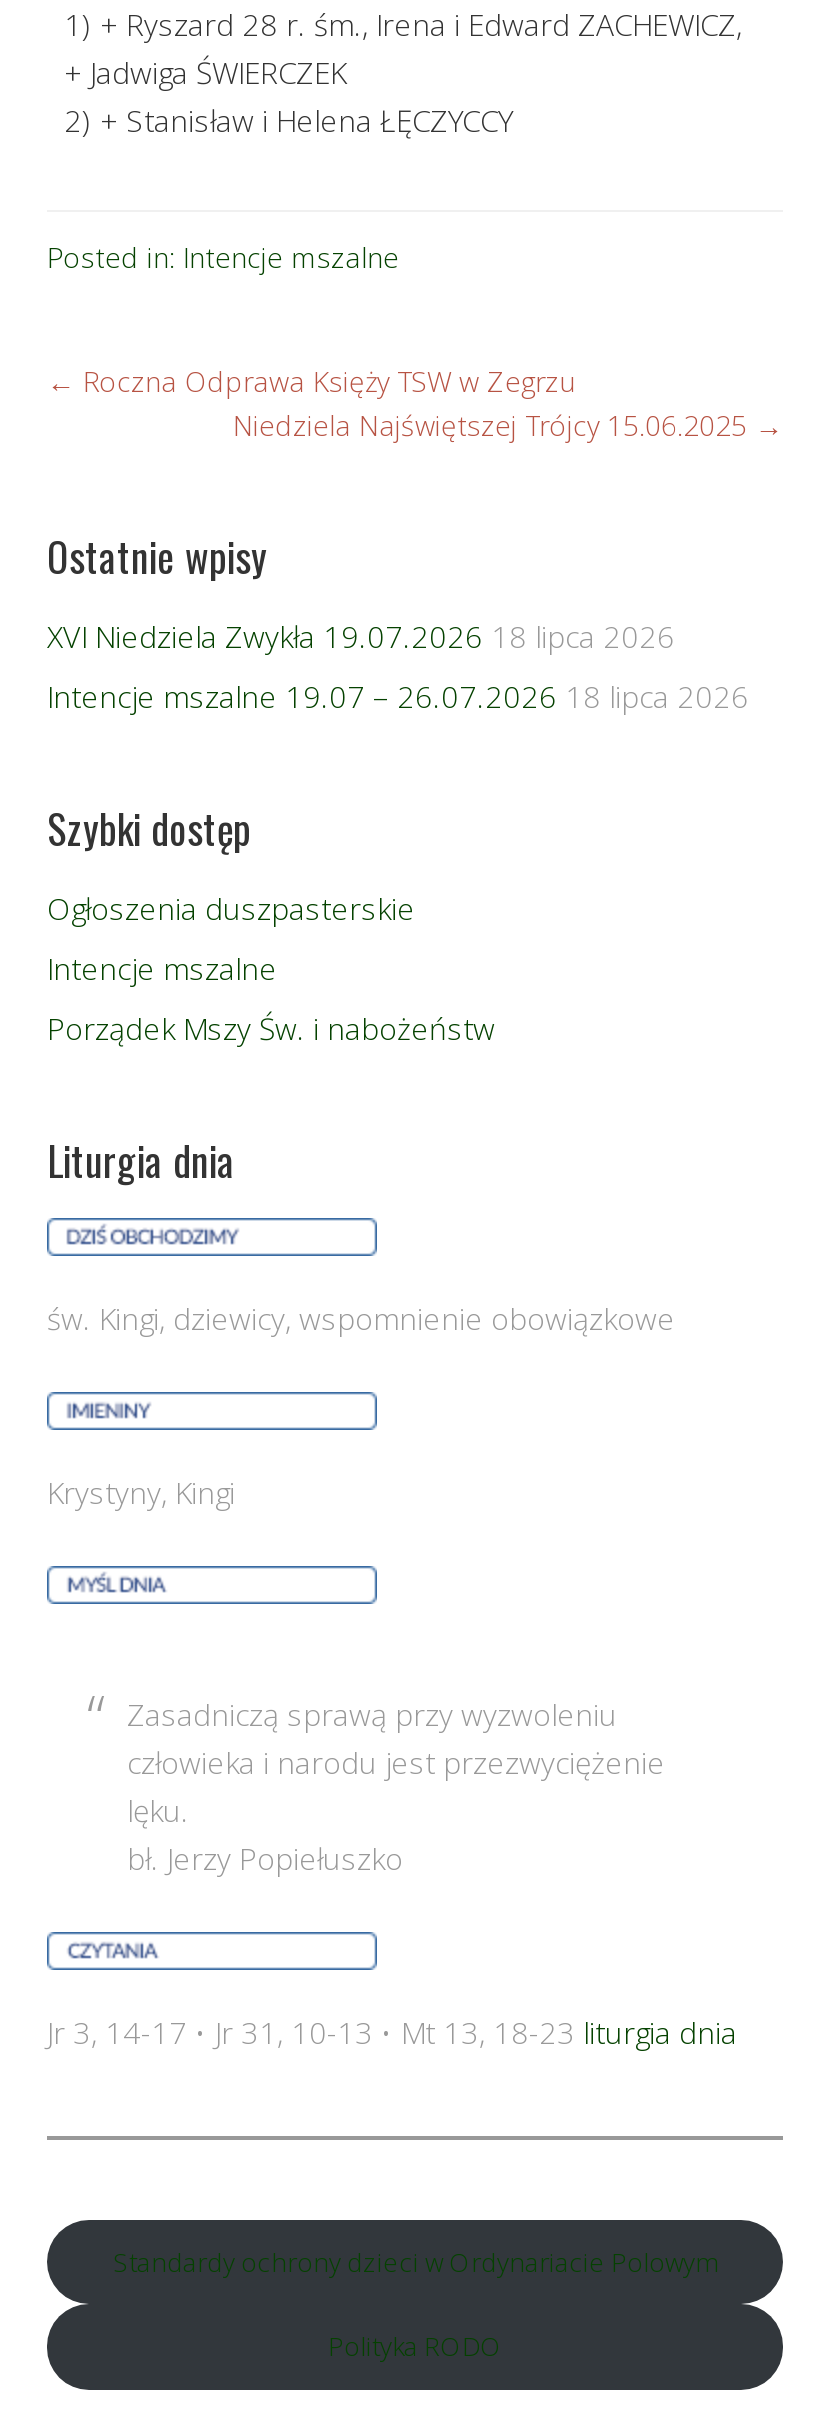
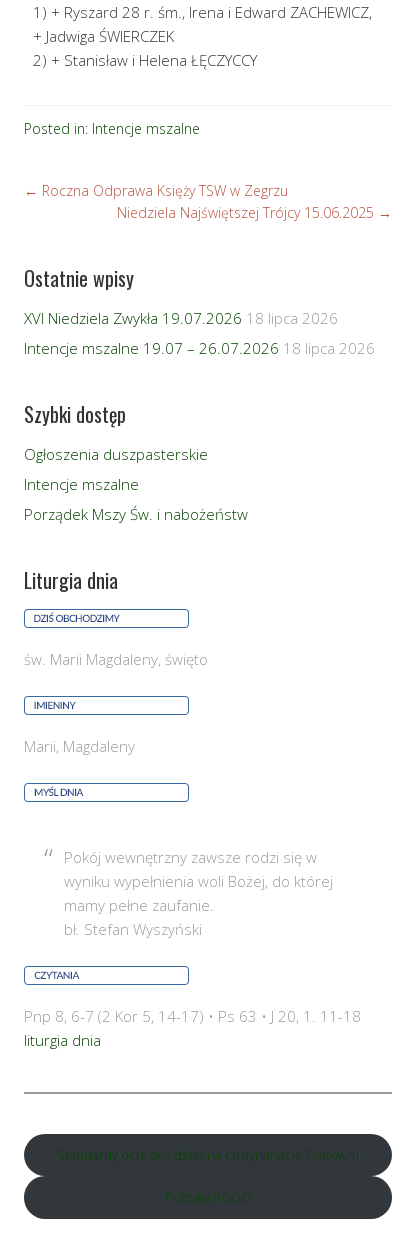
- św. Kingi, dziewicy, wspomnienie obowiązkowe
+ św. Marii Magdaleny, święto

- Krystyny, Kingi
+ Marii, Magdaleny

- Zasadniczą sprawą przy wyzwoleniu
- człowieka i narodu jest przezwyciężenie
- lęku.
- bł. Jerzy Popiełuszko
+ Pokój wewnętrzny zawsze rodzi się w
+ wyniku wypełnienia woli Bożej, do której
+ mamy pełne zaufanie.
+ bł. Stefan Wyszyński

- Jr 3, 14-17 • Jr 31, 10-13 • Mt 13, 18-23 liturgia dnia
+ Pnp 8, 6-7 (2 Kor 5, 14-17) • Ps 63 • J 20, 1. 11-18
+ liturgia dnia
